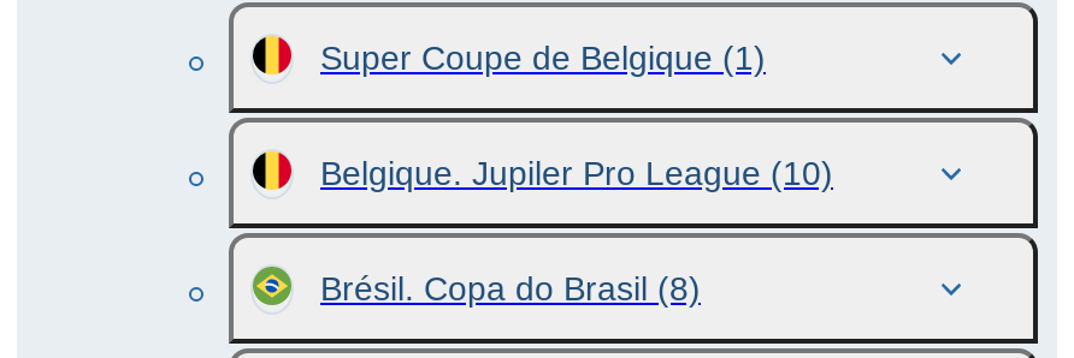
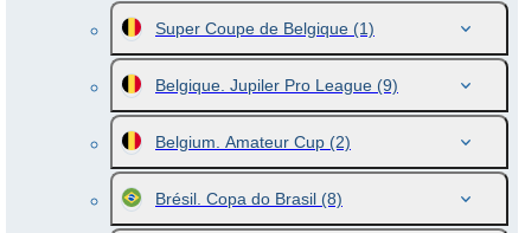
- Belgique. Jupiler Pro League (10)
+ Belgique. Jupiler Pro League (9)
+ Belgium. Amateur Cup (2)
